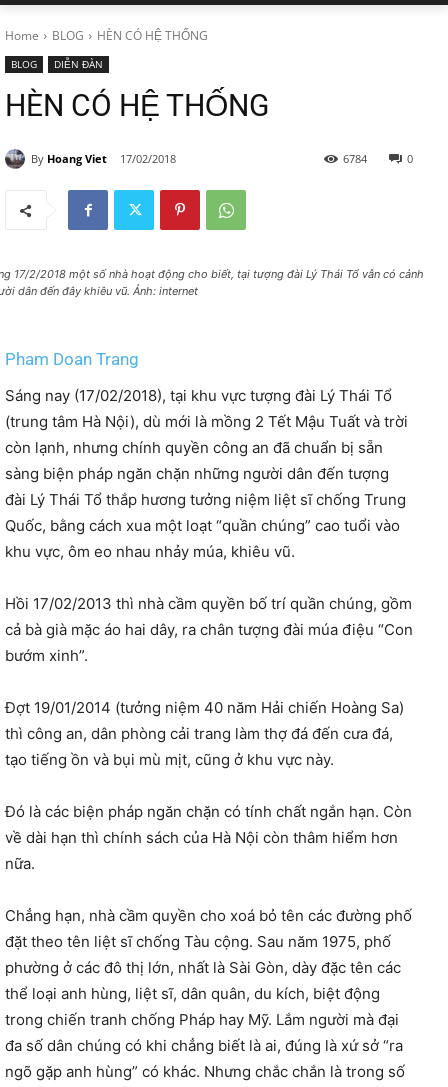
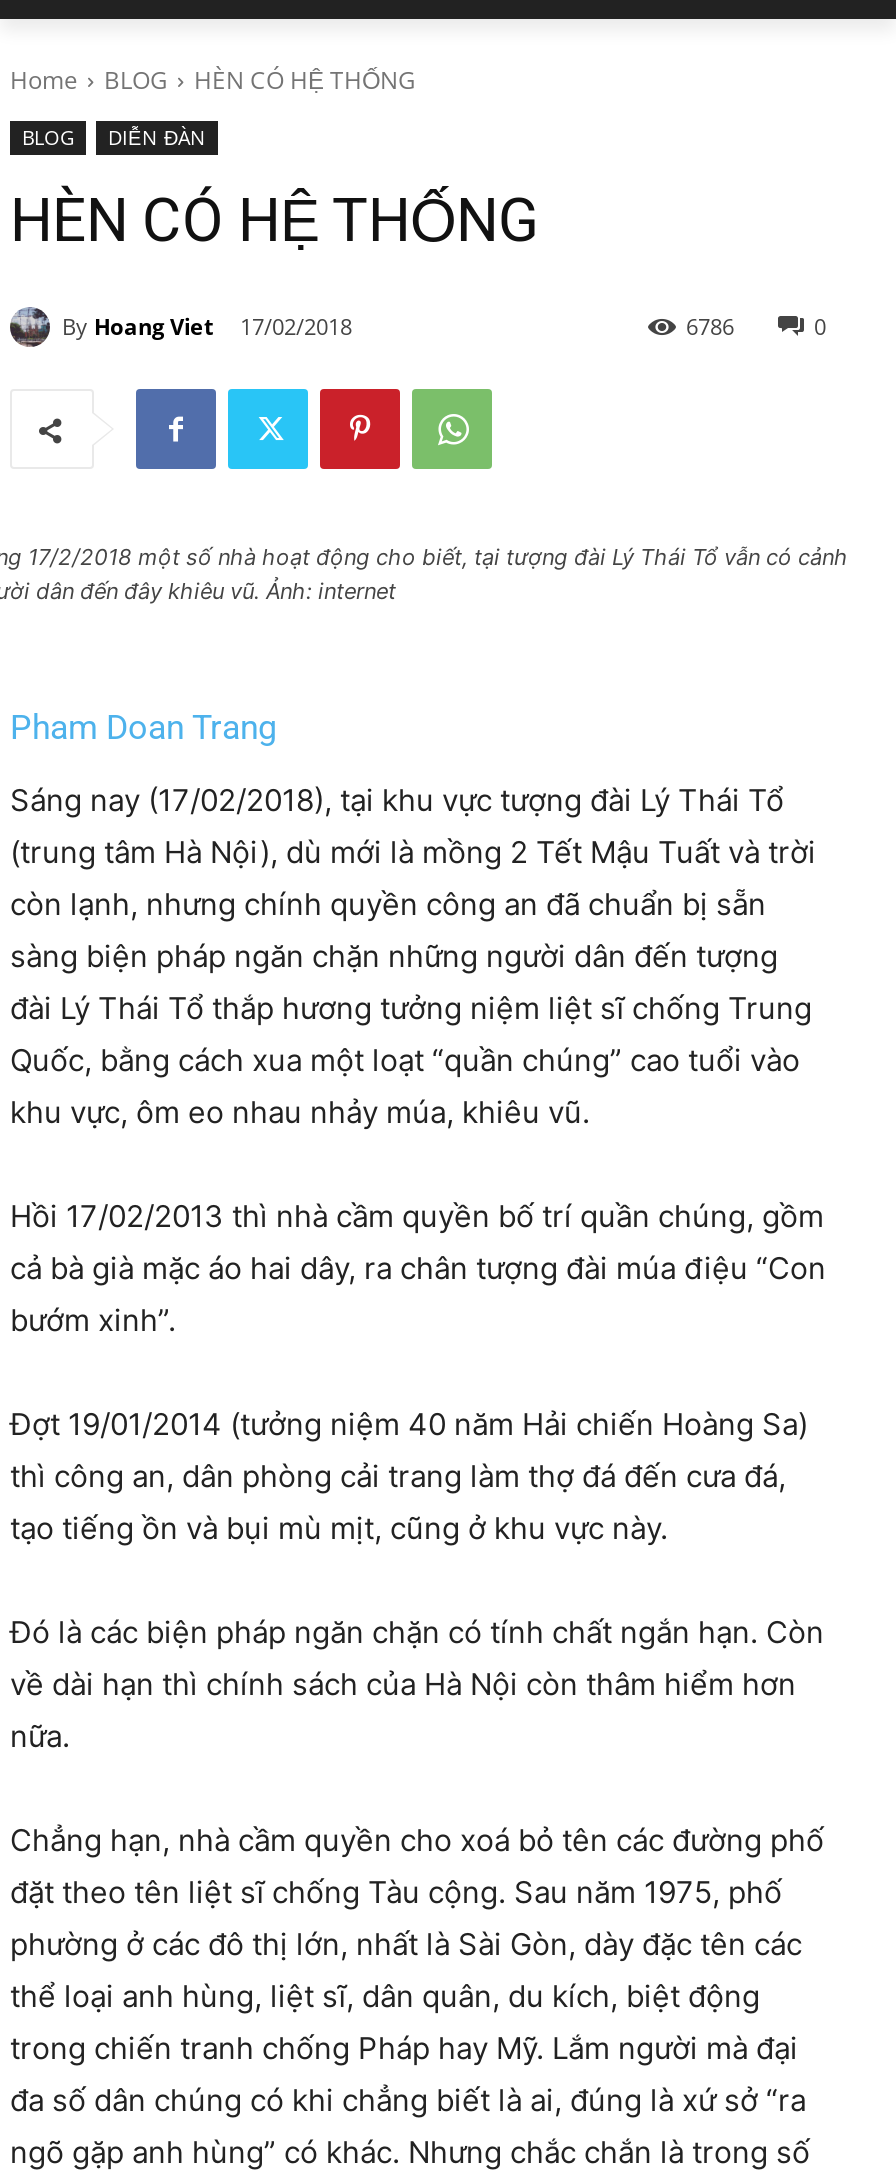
- 6784
+ 6786
